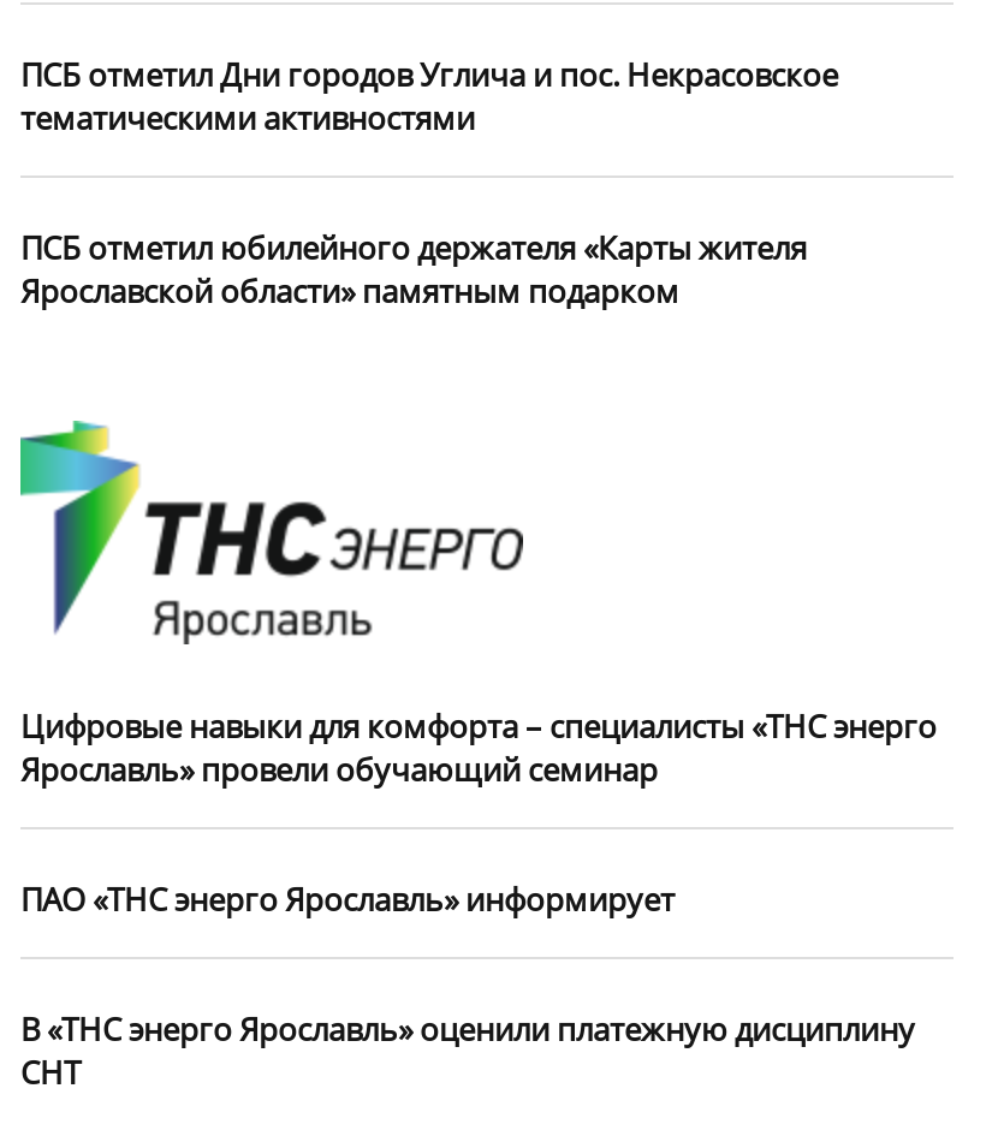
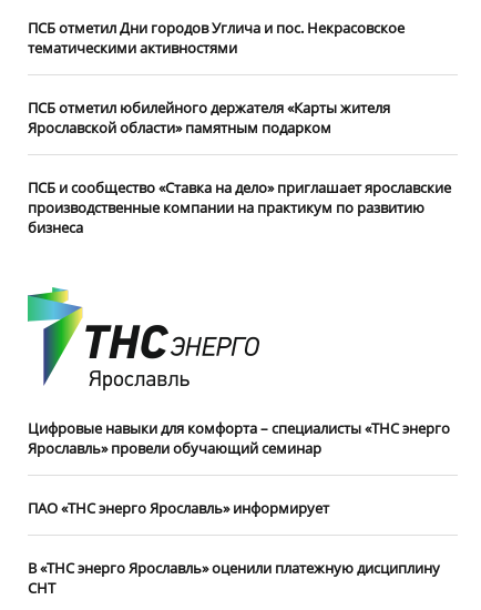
+ ПСБ и сообщество «Ставка на дело» приглашает ярославские
+ производственные компании на практикум по развитию
+ бизнеса
